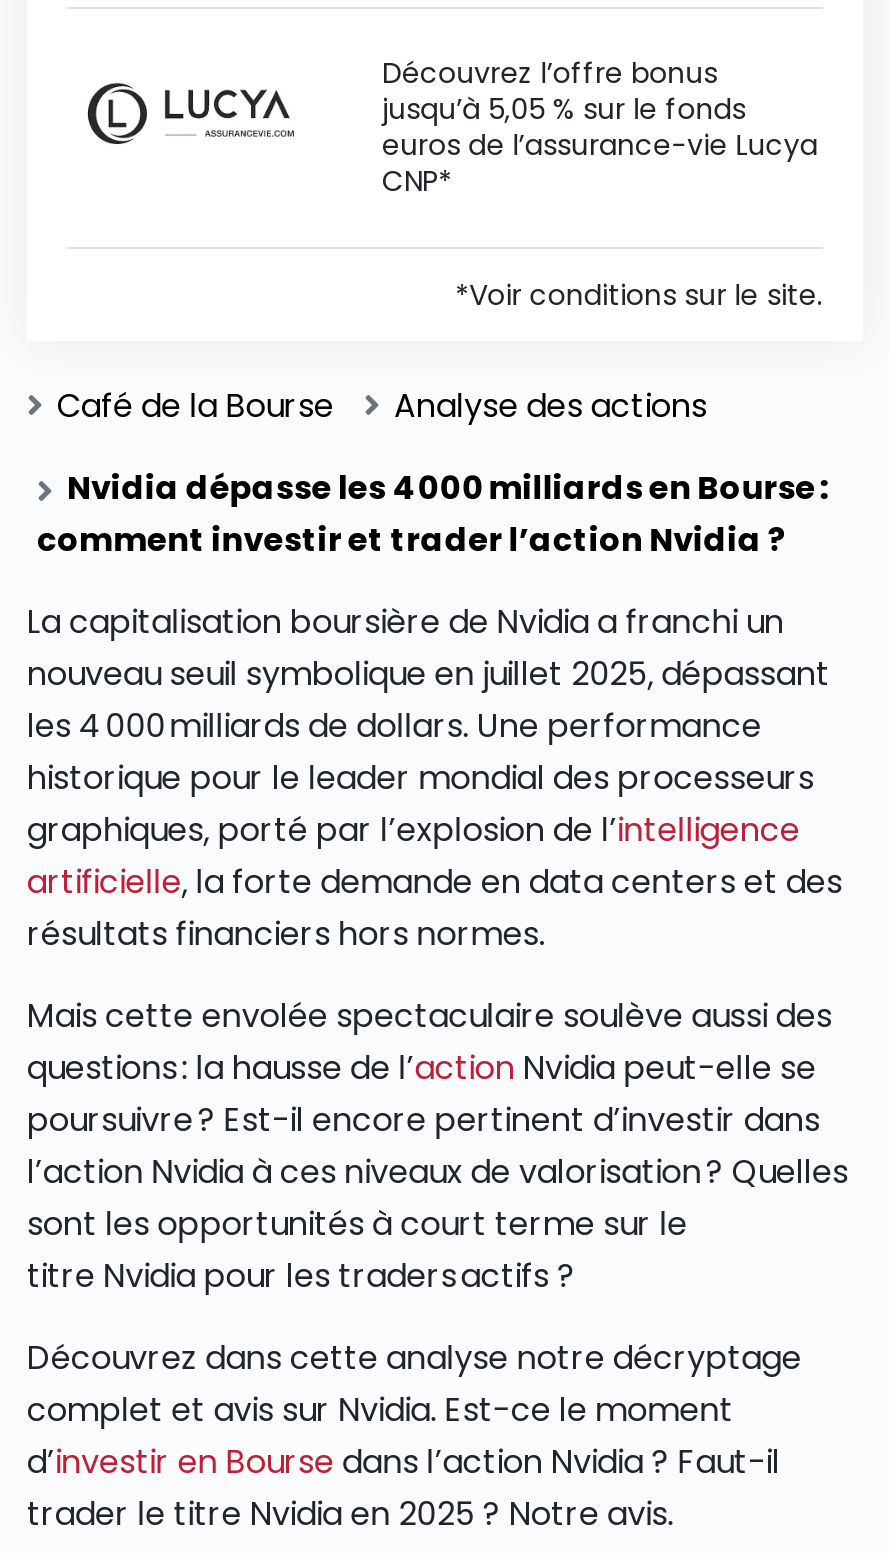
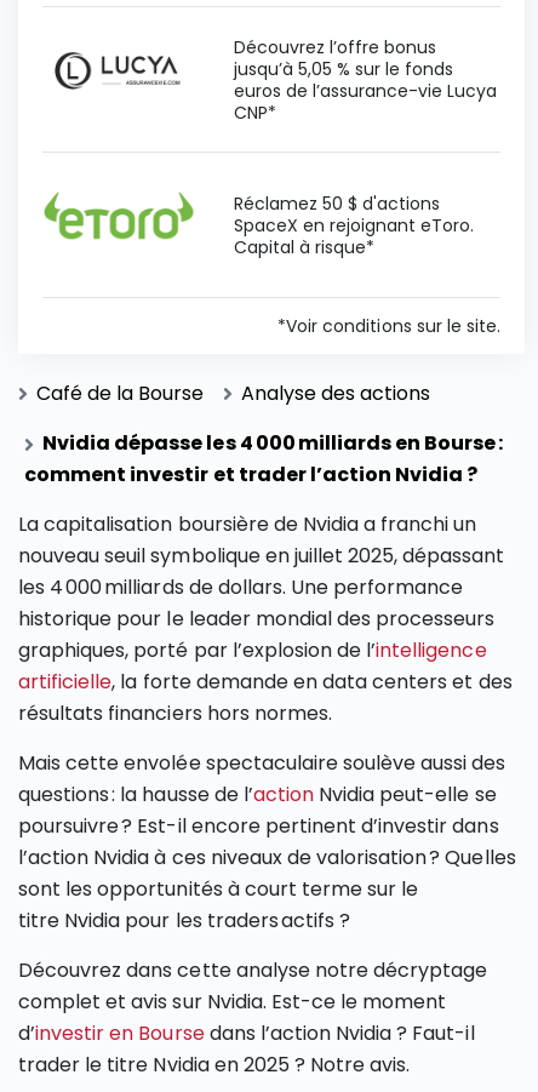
+ [image]
+ Réclamez 50 $ d'actions
+ SpaceX en rejoignant eToro.
+ Capital à risque*
